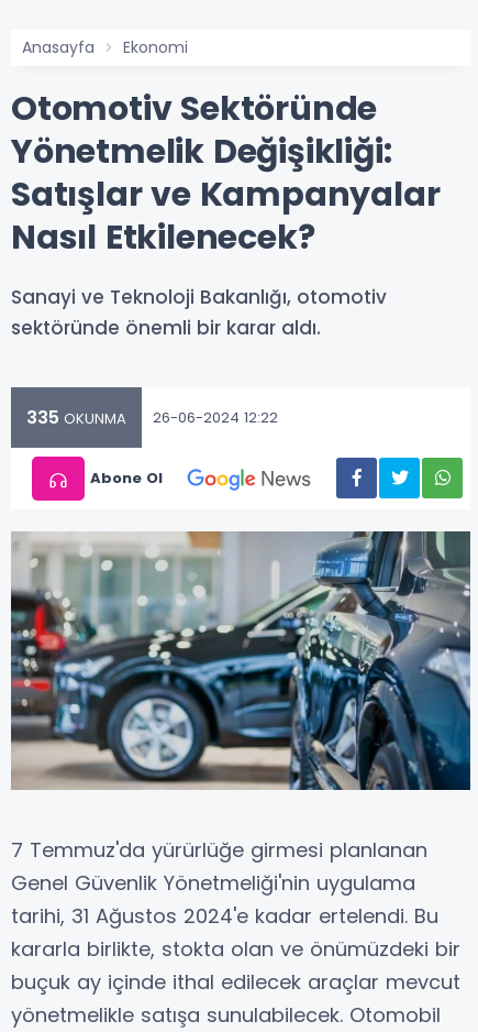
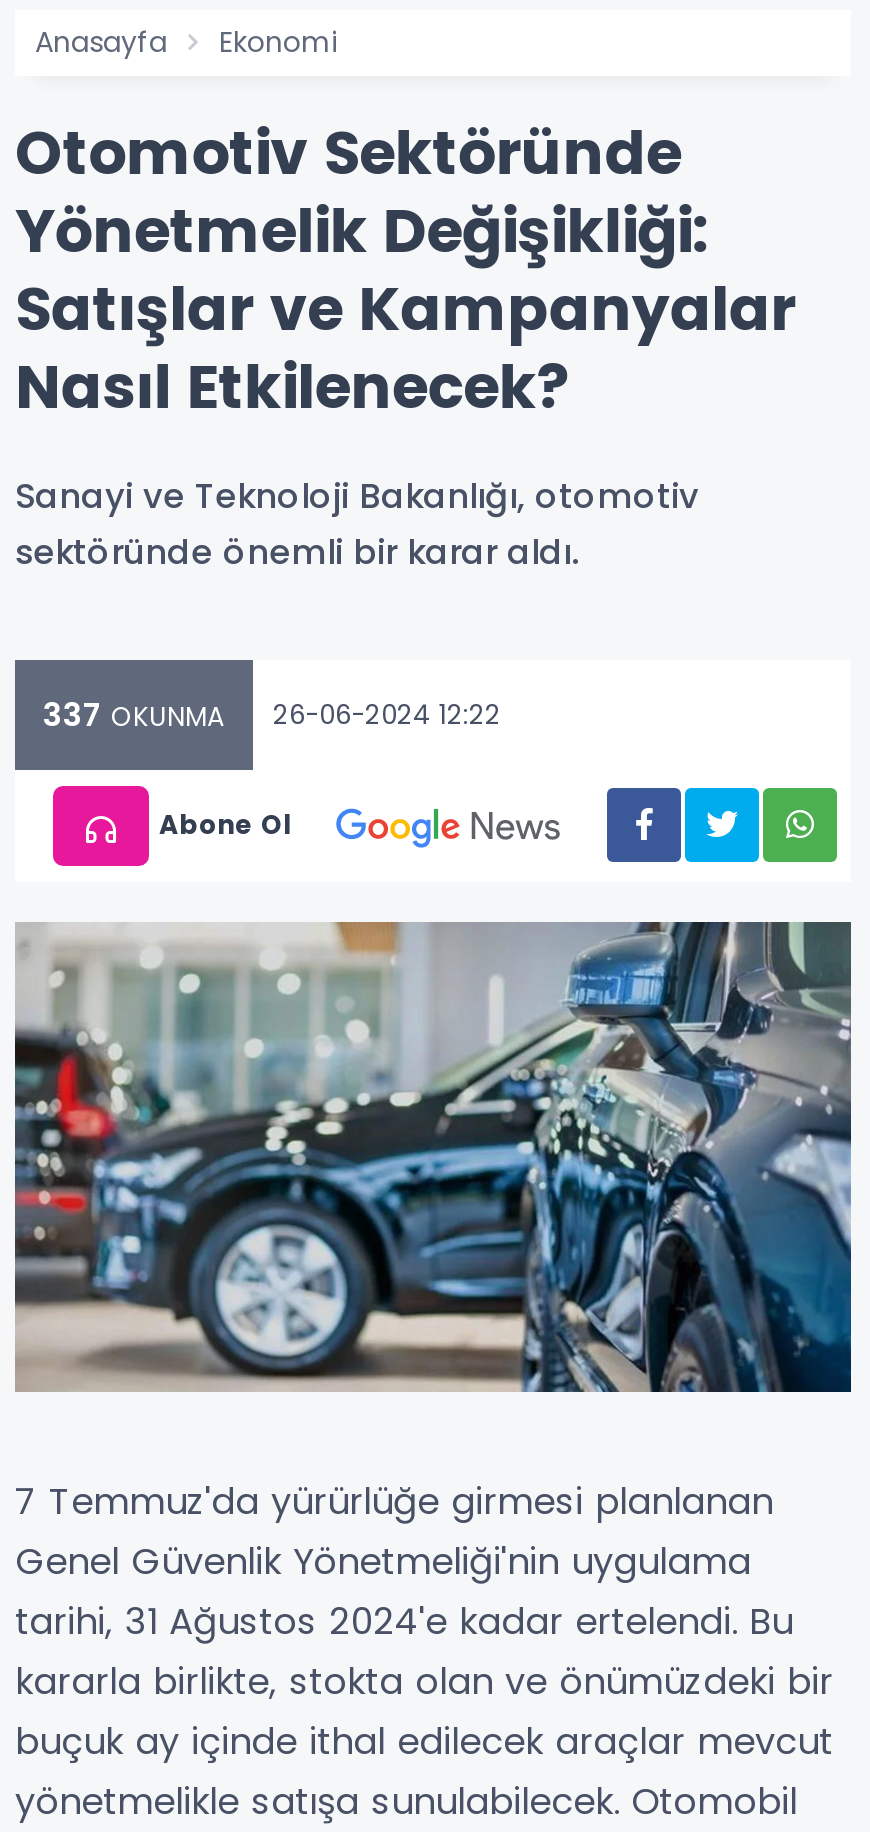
- 335 OKUNMA 26-06-2024 12:22
+ 337 OKUNMA 26-06-2024 12:22
